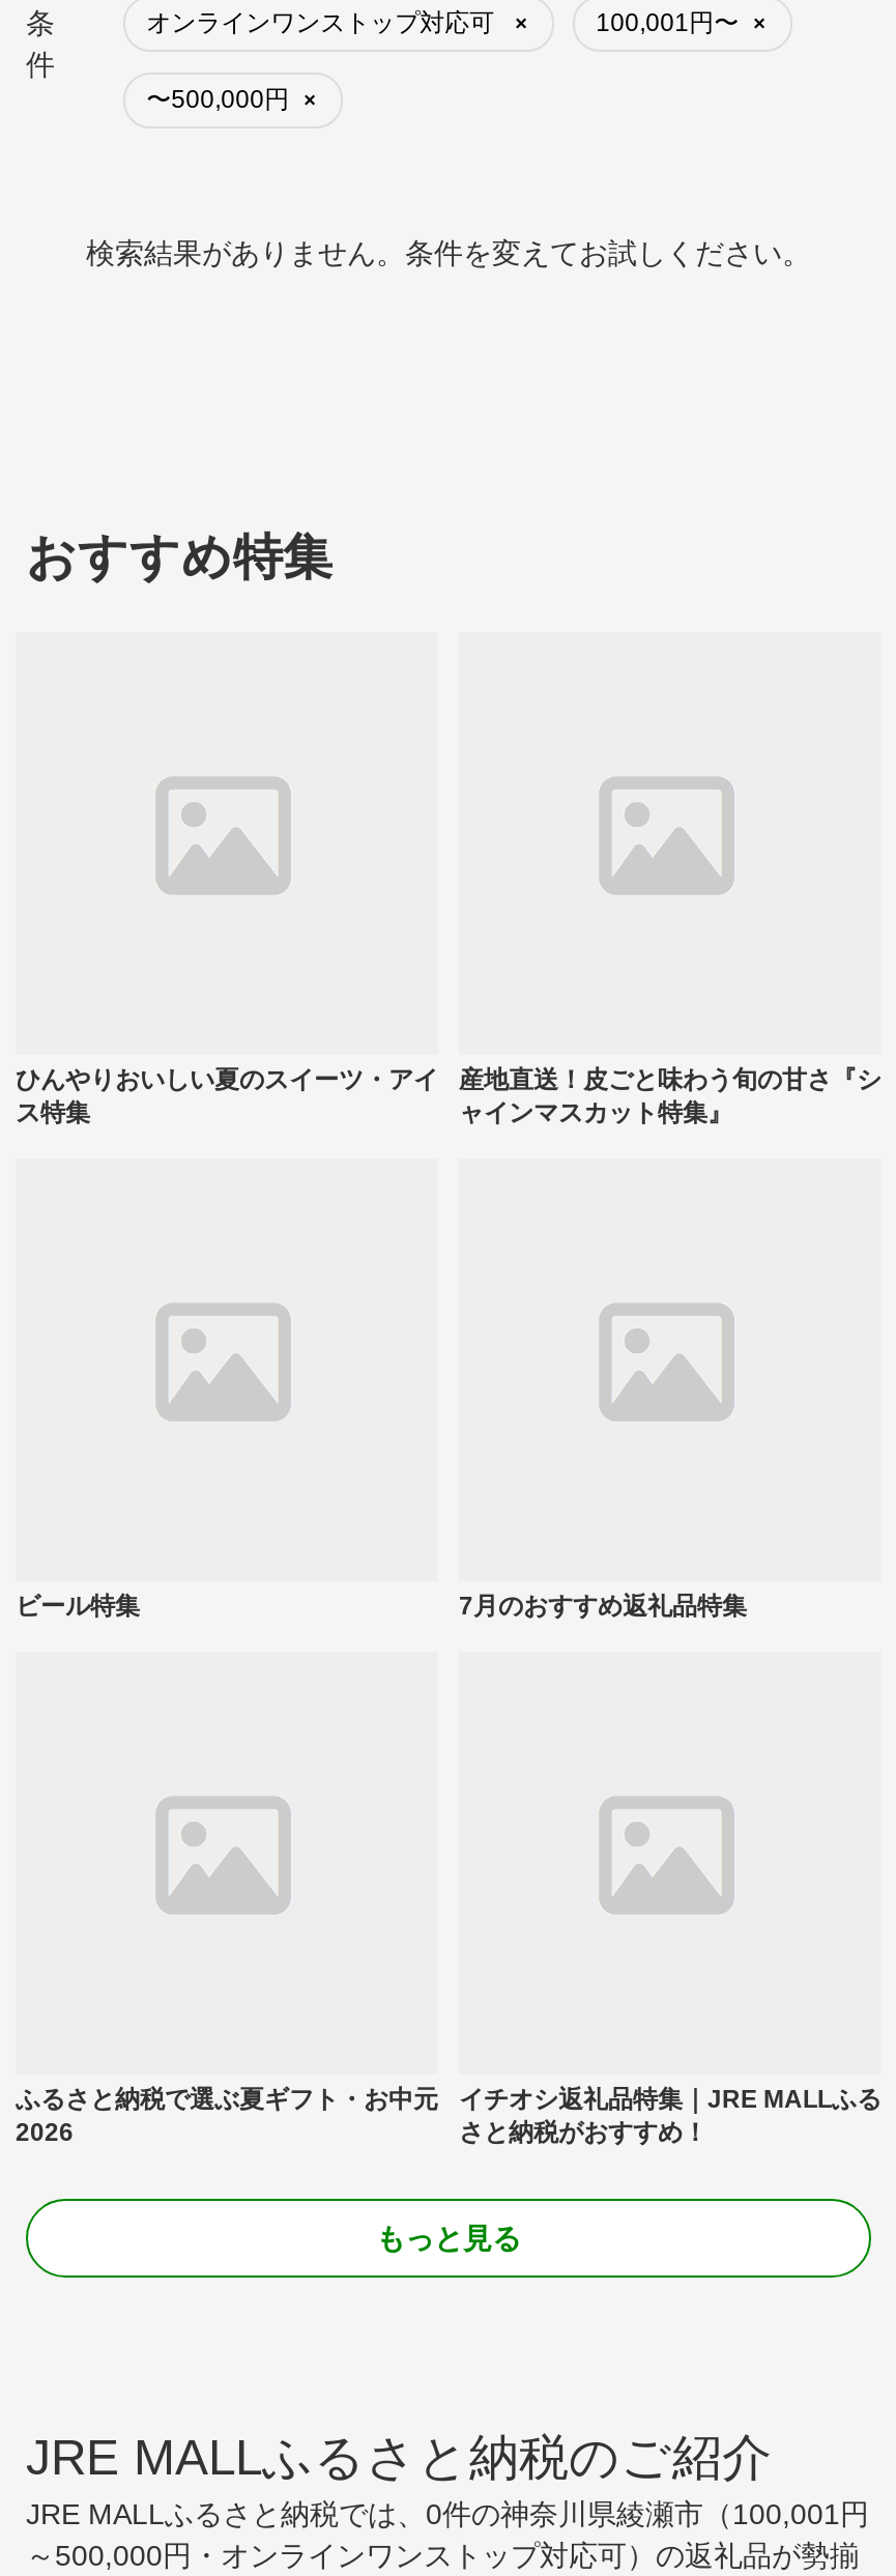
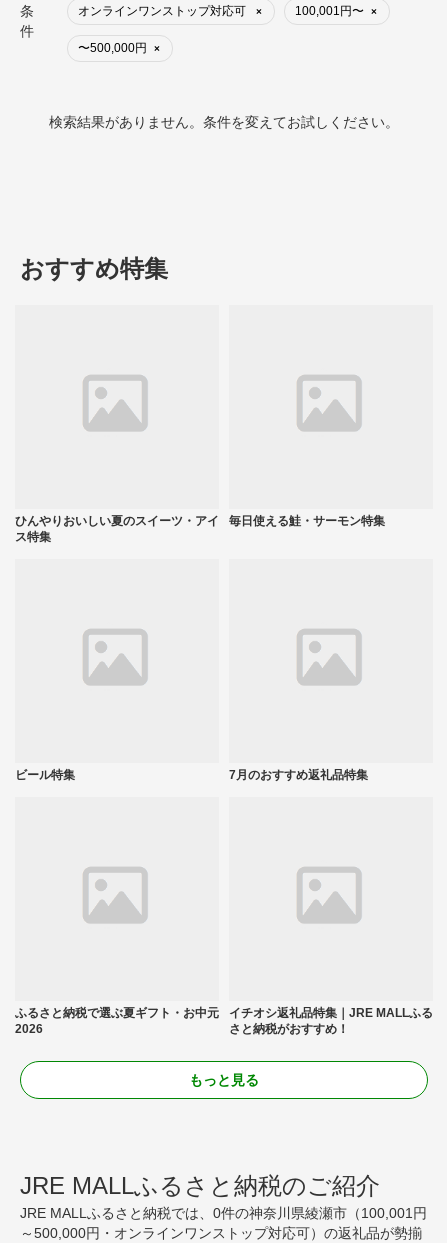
- 産地直送！皮ごと味わう旬の甘さ『シ
- ャインマスカット特集』
+ 毎日使える鮭・サーモン特集
